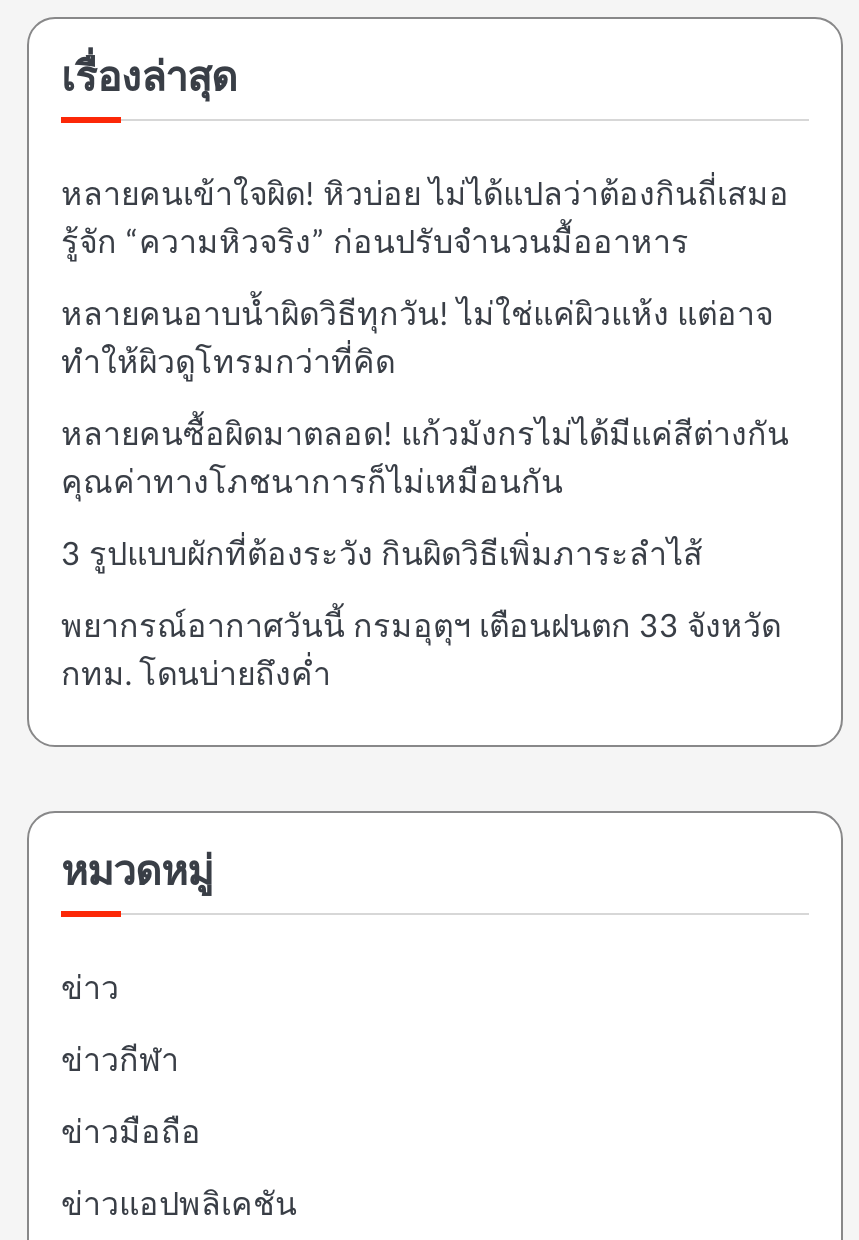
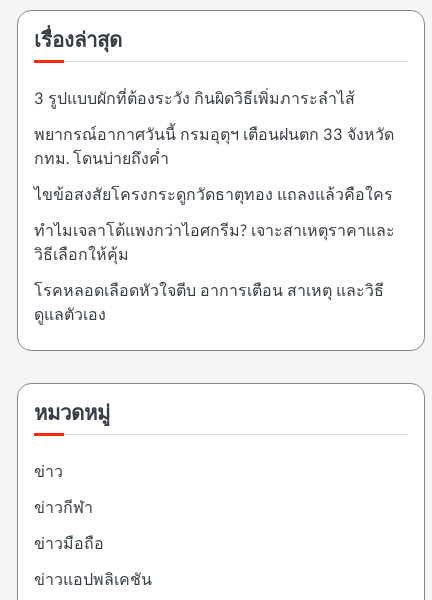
- หลายคนเข้าใจผิด! หิวบ่อย ไม่ได้แปลว่าต้องกินถี่เสมอ
- รู้จัก “ความหิวจริง” ก่อนปรับจำนวนมื้ออาหาร
- หลายคนอาบน้ำผิดวิธีทุกวัน! ไม่ใช่แค่ผิวแห้ง แต่อาจ
- ทำให้ผิวดูโทรมกว่าที่คิด
- หลายคนซื้อผิดมาตลอด! แก้วมังกรไม่ได้มีแค่สีต่างกัน
- คุณค่าทางโภชนาการก็ไม่เหมือนกัน

moved up: 3 รูปแบบผักที่ต้องระวัง กินผิดวิธีเพิ่มภาระลำไส้ | พยากรณ์อากาศวันนี้ กรมอุตุฯ เตือนฝนตก 33 จังหวัด | กทม. โดนบ่ายถึงค่ำ

+ ไขข้อสงสัยโครงกระดูกวัดธาตุทอง แถลงแล้วคือใคร
+ ทำไมเจลาโต้แพงกว่าไอศกรีม? เจาะสาเหตุราคาและ
+ วิธีเลือกให้คุ้ม
+ โรคหลอดเลือดหัวใจตีบ อาการเตือน สาเหตุ และวิธี
+ ดูแลตัวเอง
